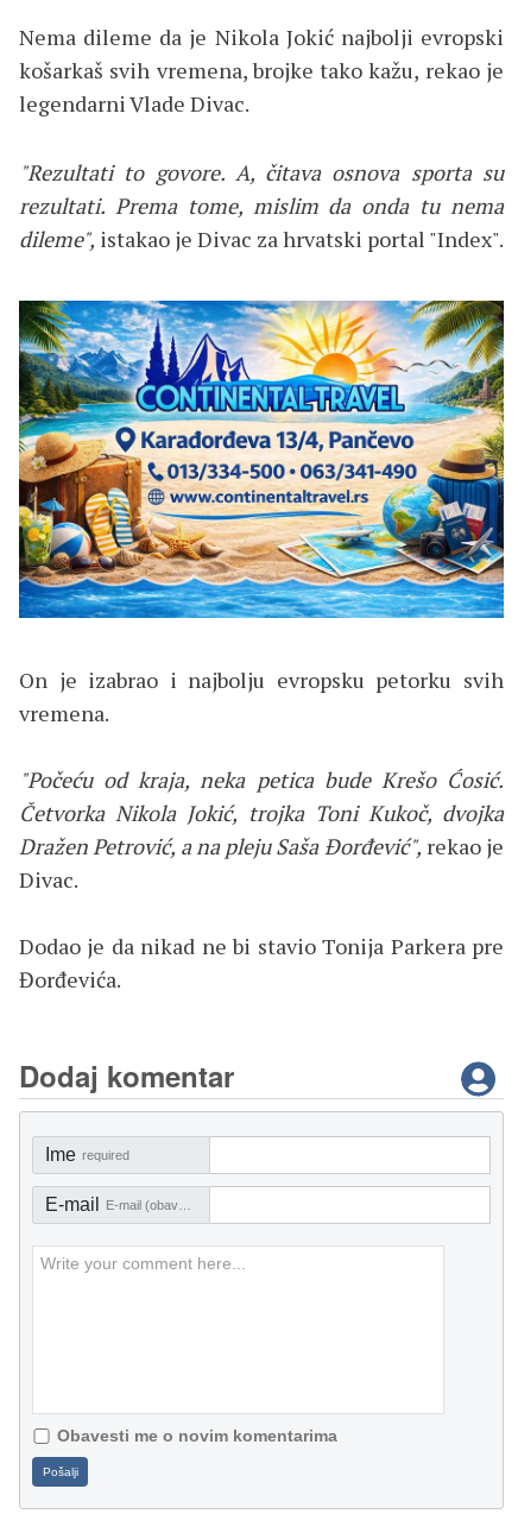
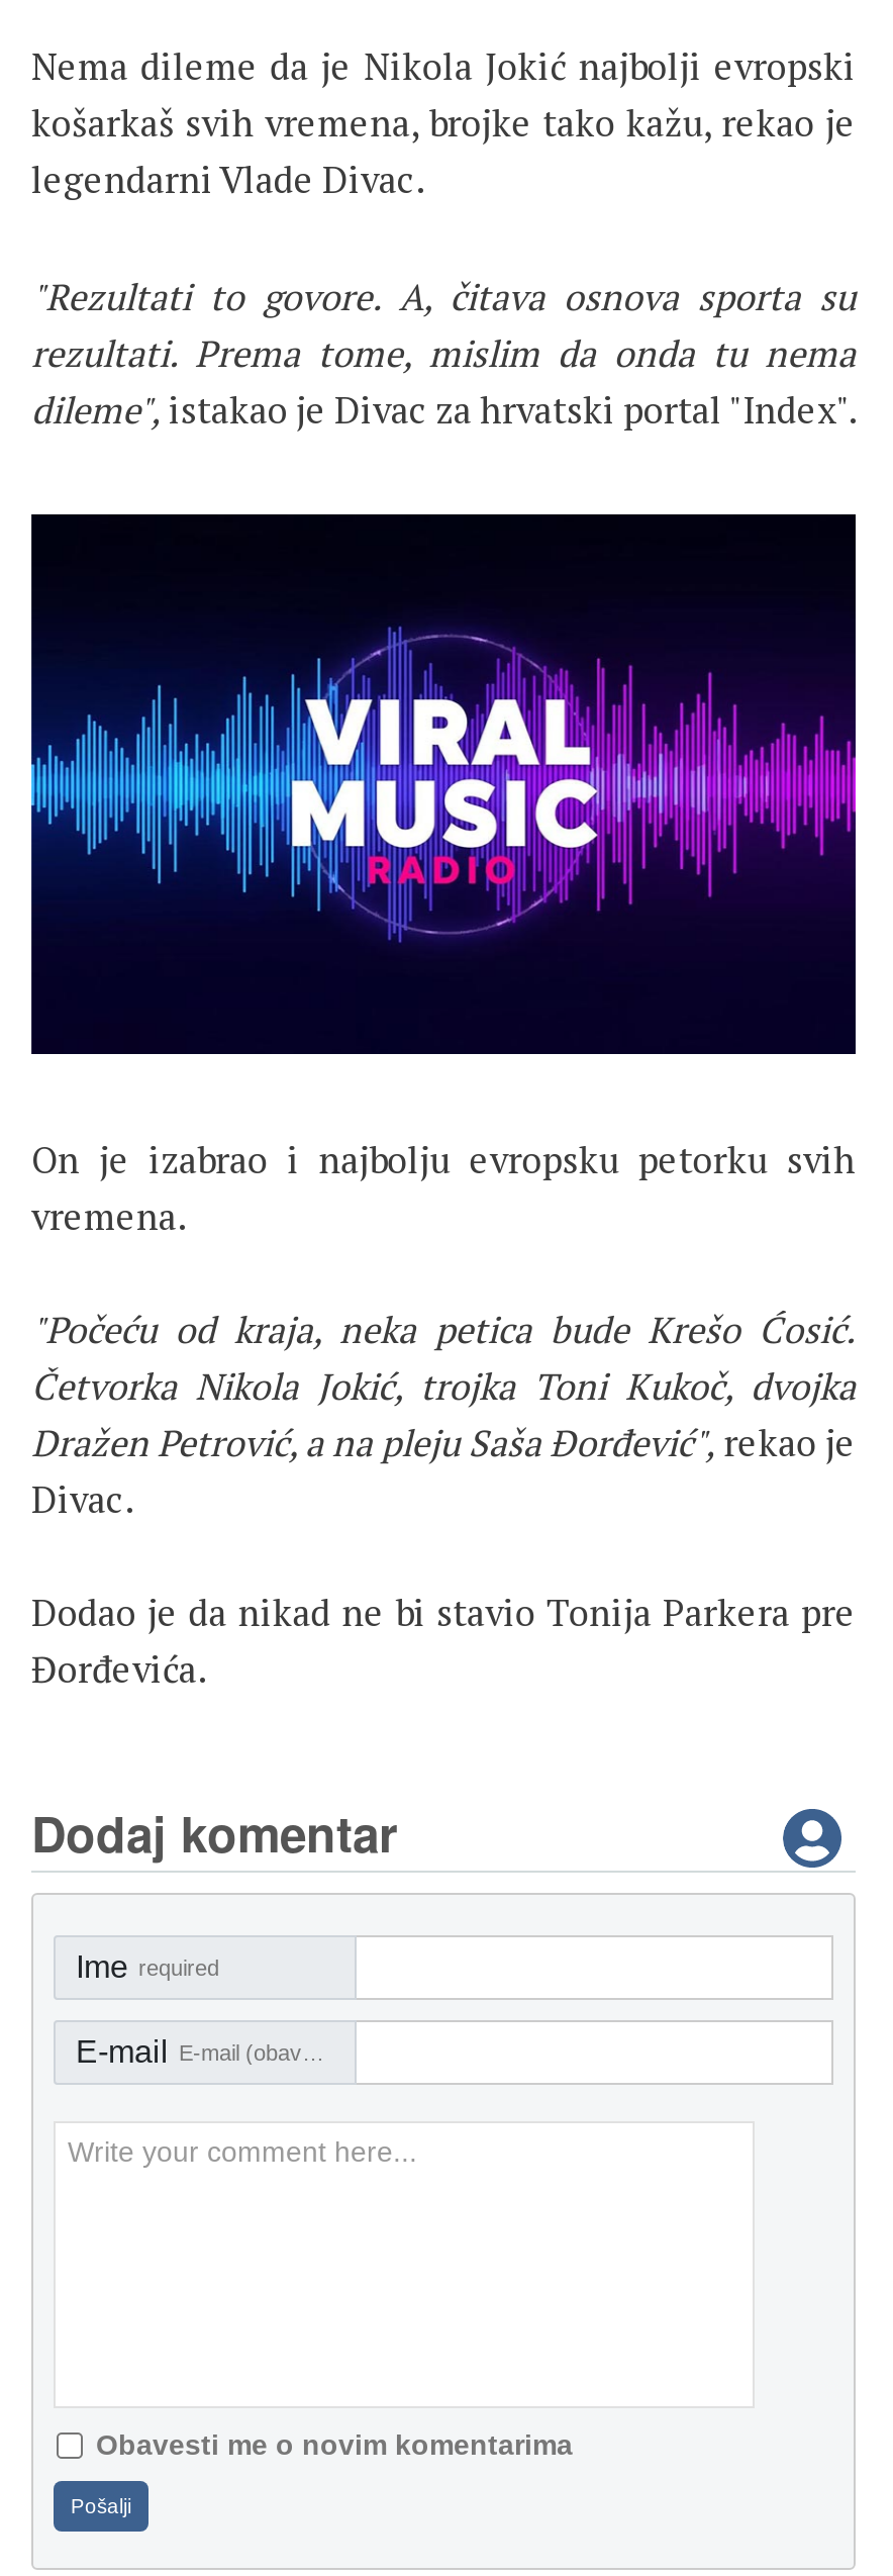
- [image]
+ [image]
